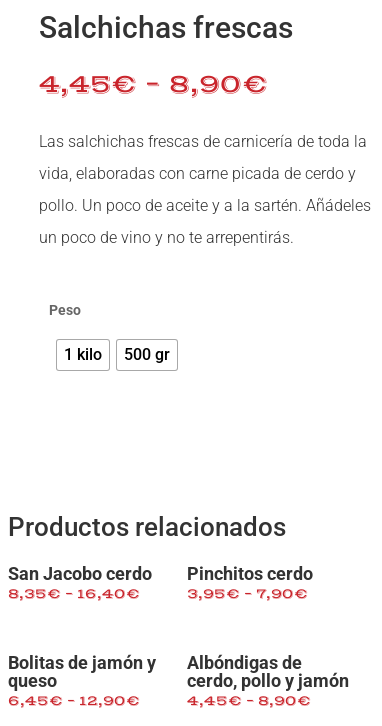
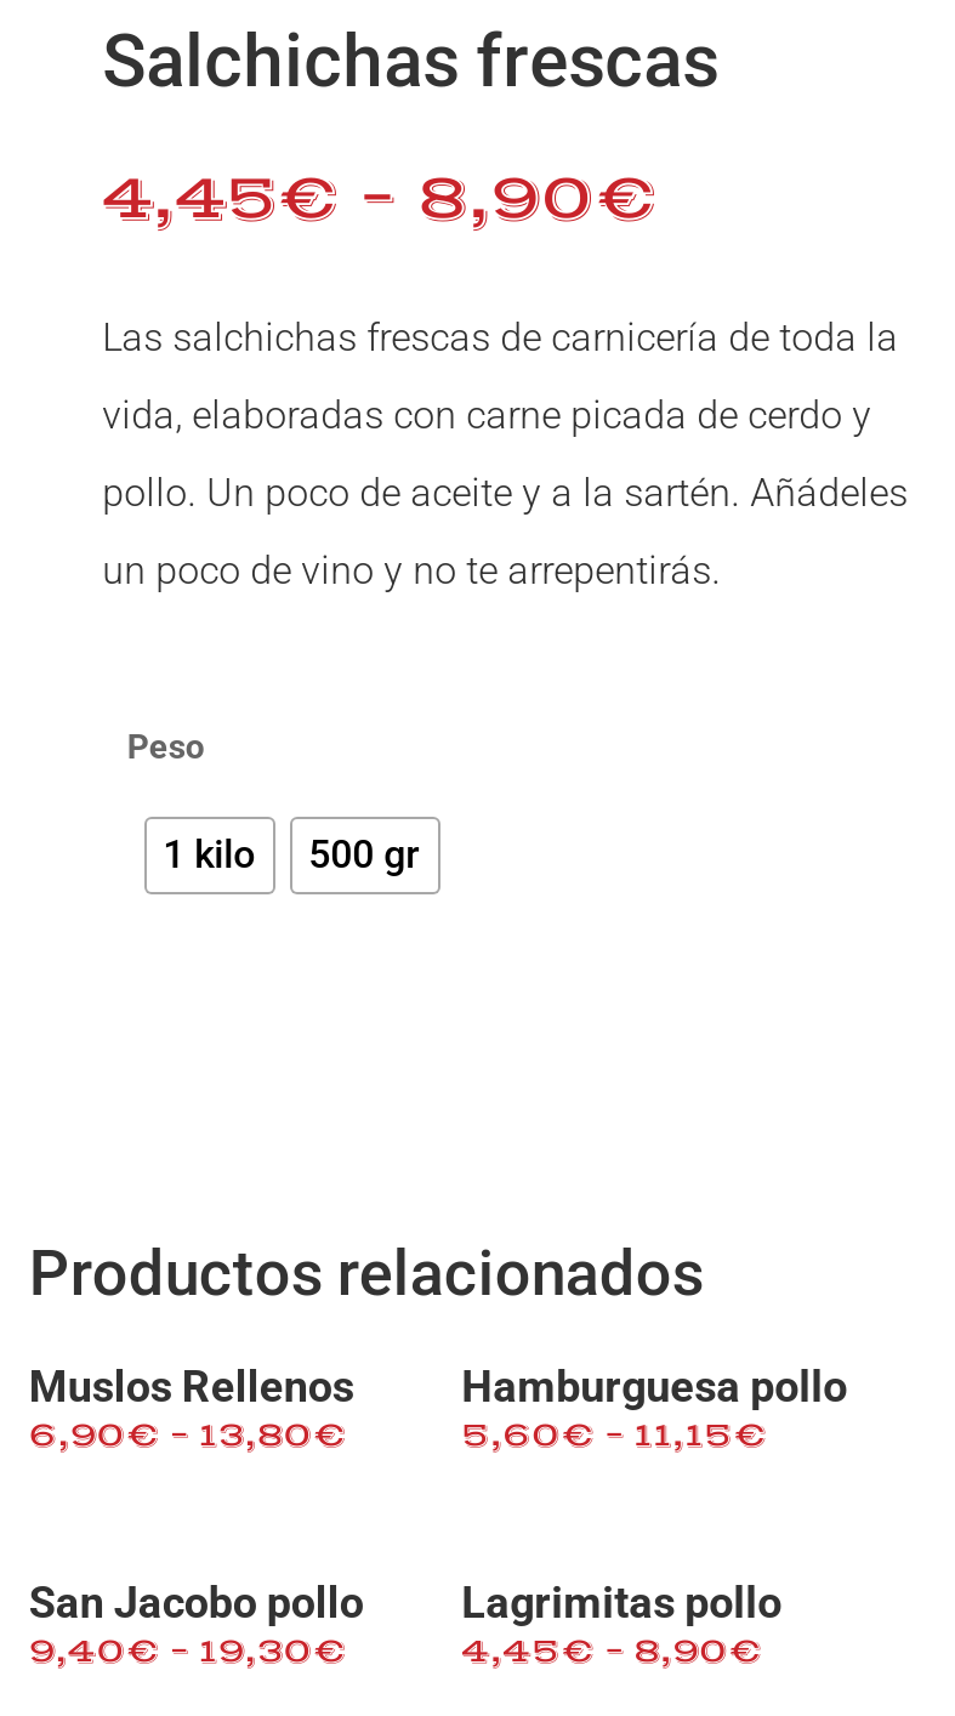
- San Jacobo cerdo
- 8,35€– 16,40€
+ Muslos Rellenos
+ 6,90€– 13,80€

- Pinchitos cerdo
- 3,95€– 7,90€
+ Hamburguesa pollo
+ 5,60€– 11,15€

- Bolitas de jamón y
- queso
- 6,45€– 12,90€
+ San Jacobo pollo
+ 9,40€– 19,30€

- Albóndigas de
- cerdo, pollo y jamón
+ Lagrimitas pollo
